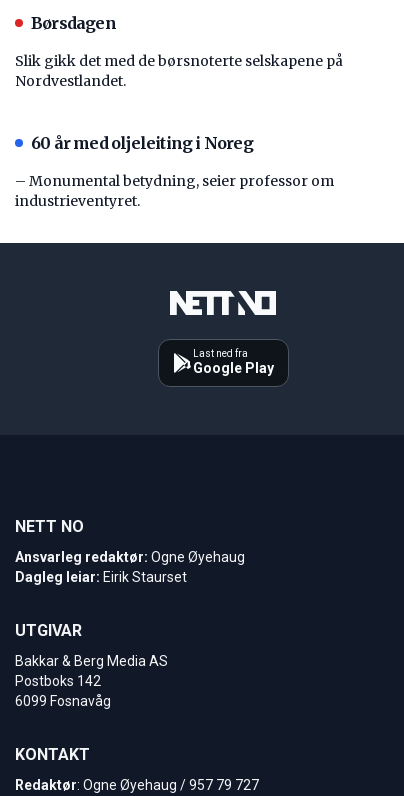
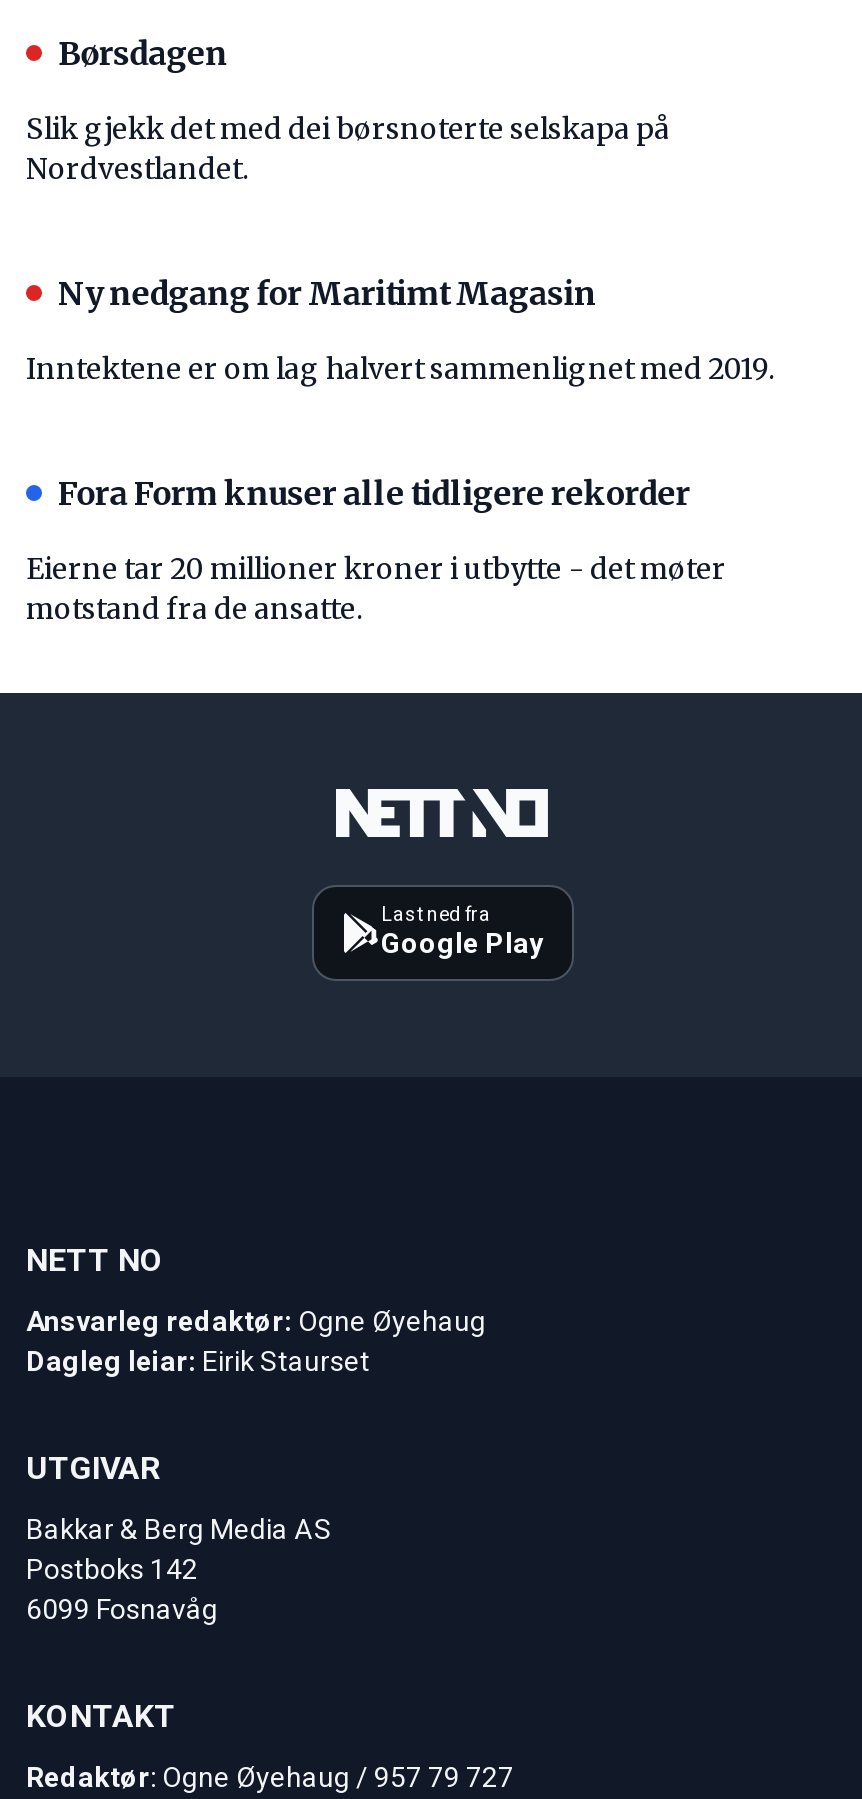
- Slik gikk det med de børsnoterte selskapene på
+ Slik gjekk det med dei børsnoterte selskapa på

- 60 år med oljeleiting i Noreg
- – Monumental betydning, seier professor om
- industrieventyret.
+ Ny nedgang for Maritimt Magasin
+ Inntektene er om lag halvert sammenlignet med 2019.
+ Fora Form knuser alle tidligere rekorder
+ Eierne tar 20 millioner kroner i utbytte - det møter
+ motstand fra de ansatte.
